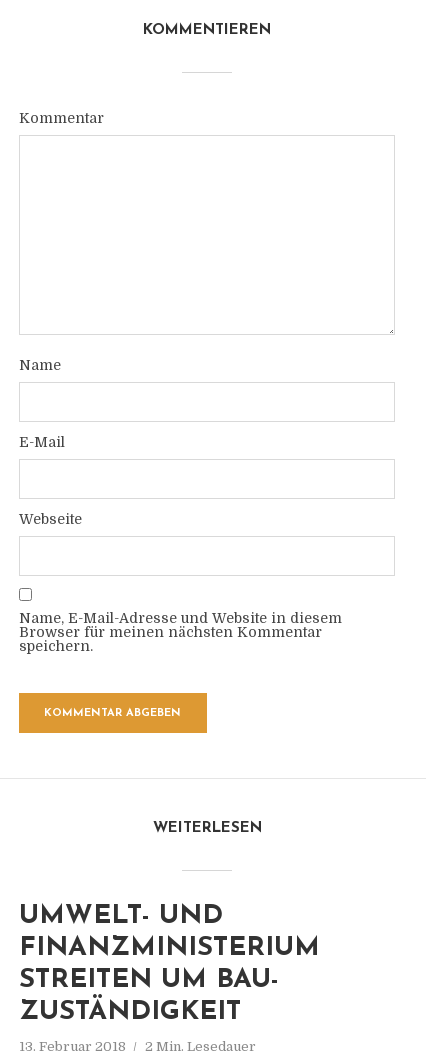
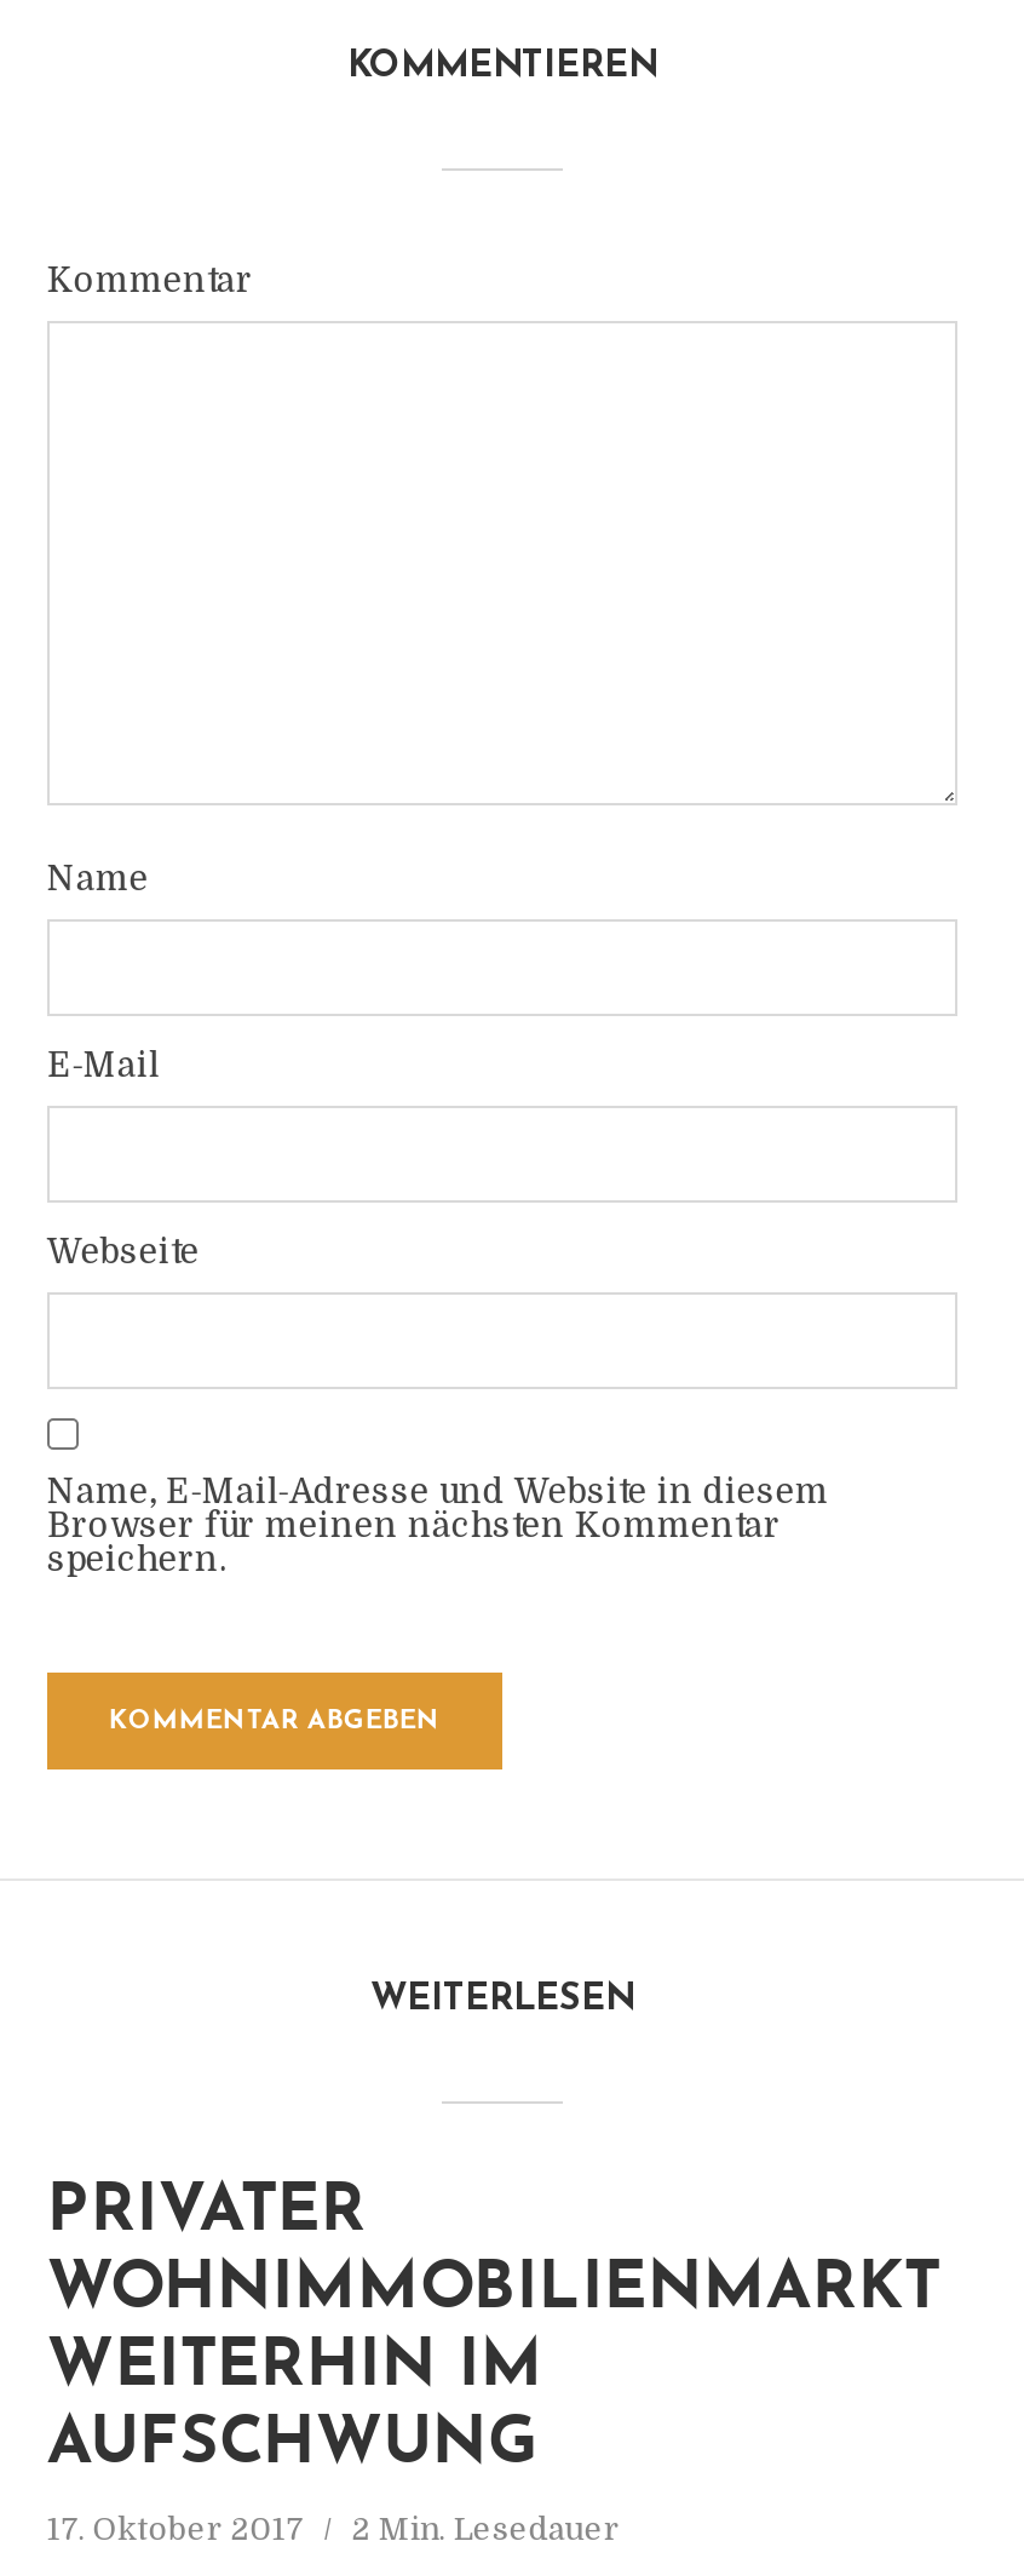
- UMWELT- UND
- FINANZMINISTERIUM
- STREITEN UM BAU-
- ZUSTÄNDIGKEIT
+ PRIVATER
+ WOHNIMMOBILIENMARKT
+ WEITERHIN IM
+ AUFSCHWUNG

- 13. Februar 2018 2 Min. Lesedauer
+ 17. Oktober 2017 2 Min. Lesedauer
